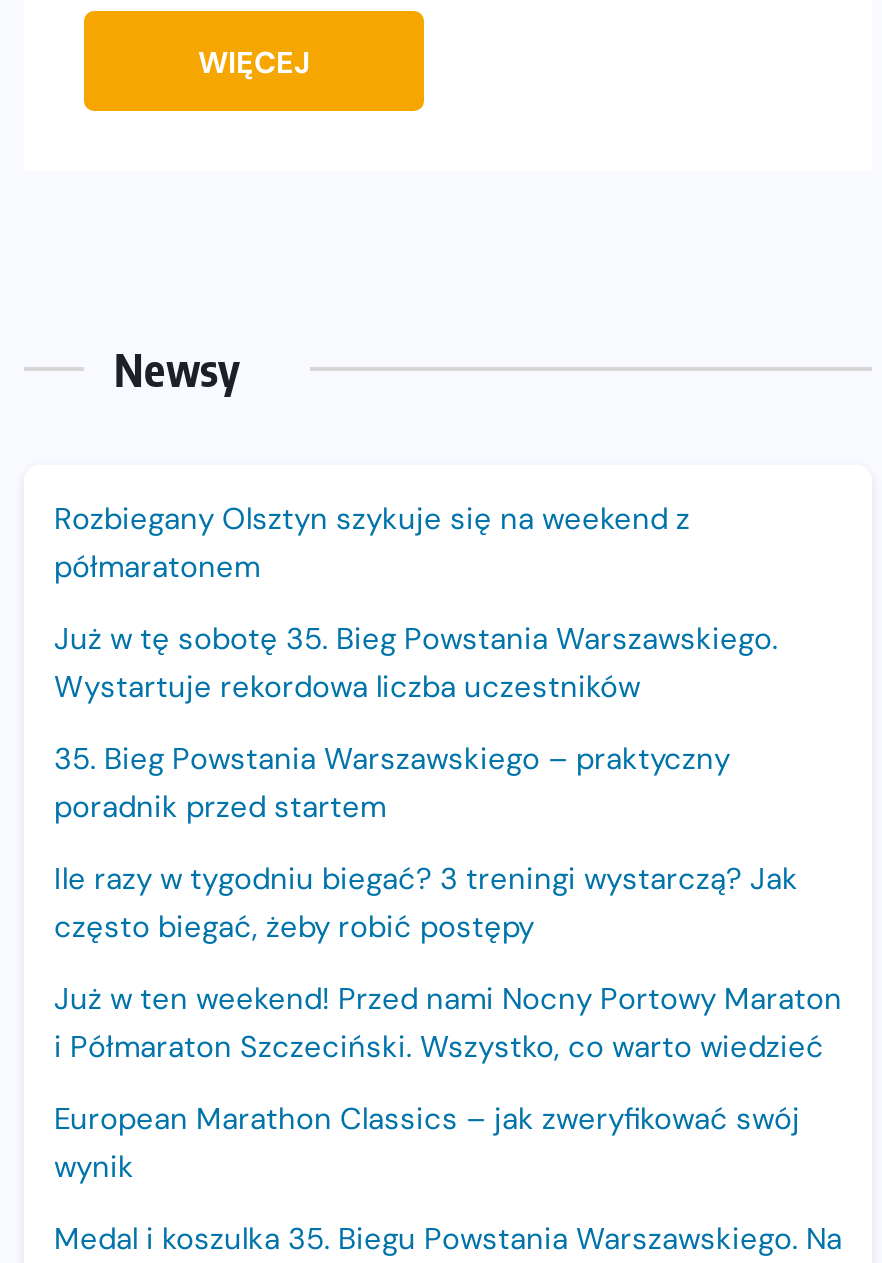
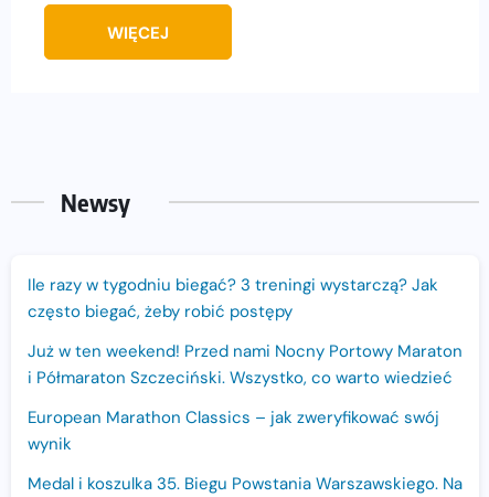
- Rozbiegany Olsztyn szykuje się na weekend z
- półmaratonem
- Już w tę sobotę 35. Bieg Powstania Warszawskiego.
- Wystartuje rekordowa liczba uczestników
- 35. Bieg Powstania Warszawskiego – praktyczny
- poradnik przed startem
